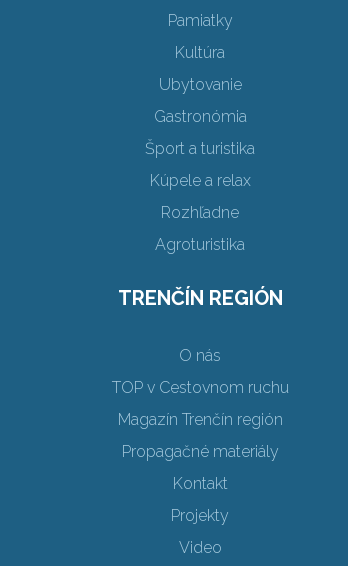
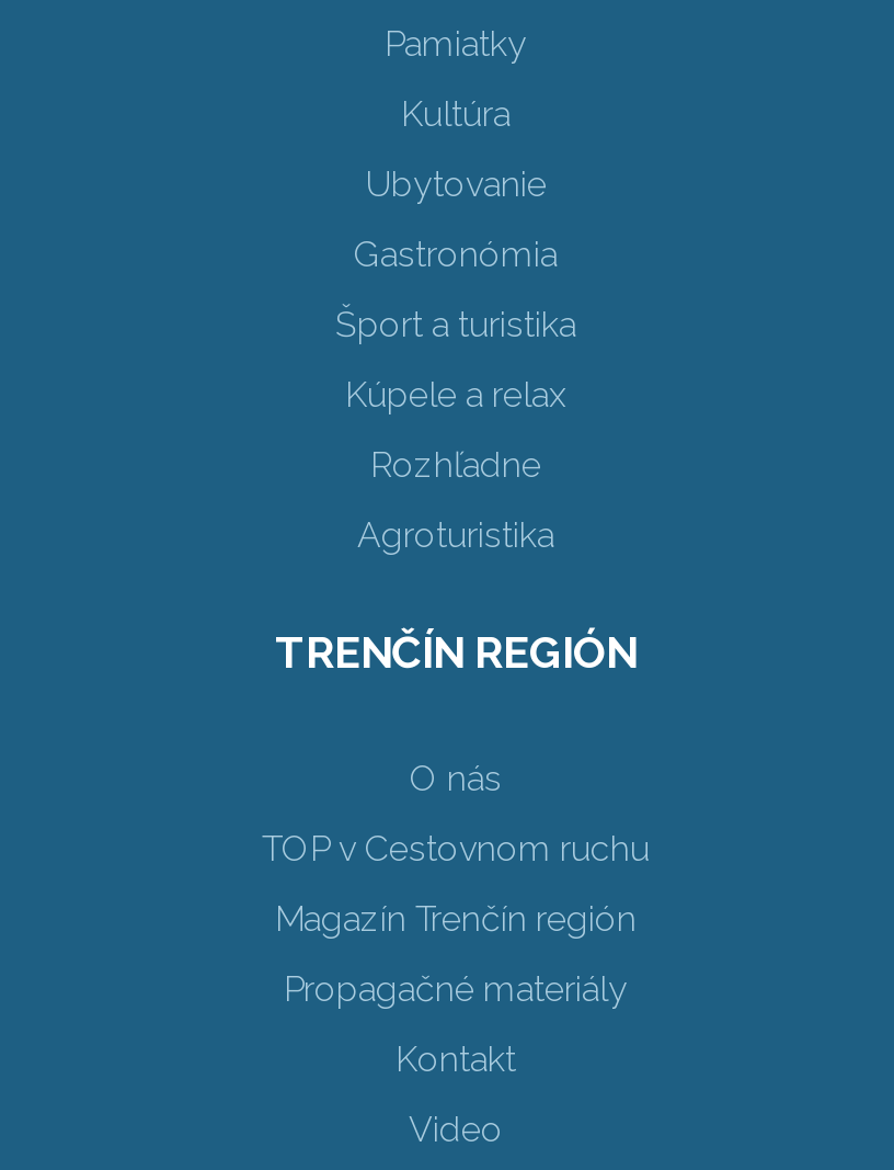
- Projekty
